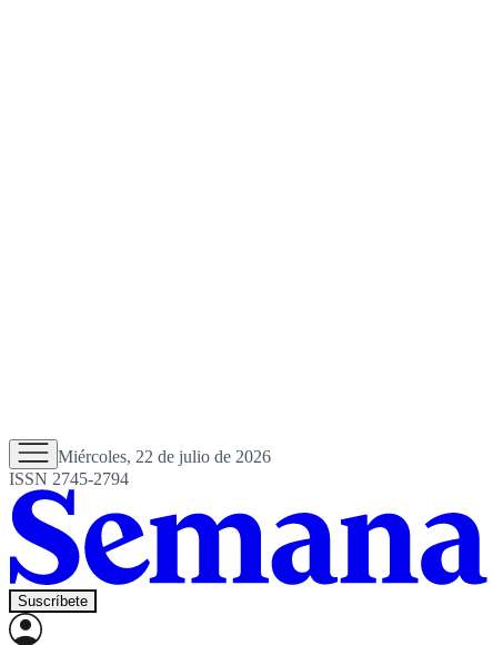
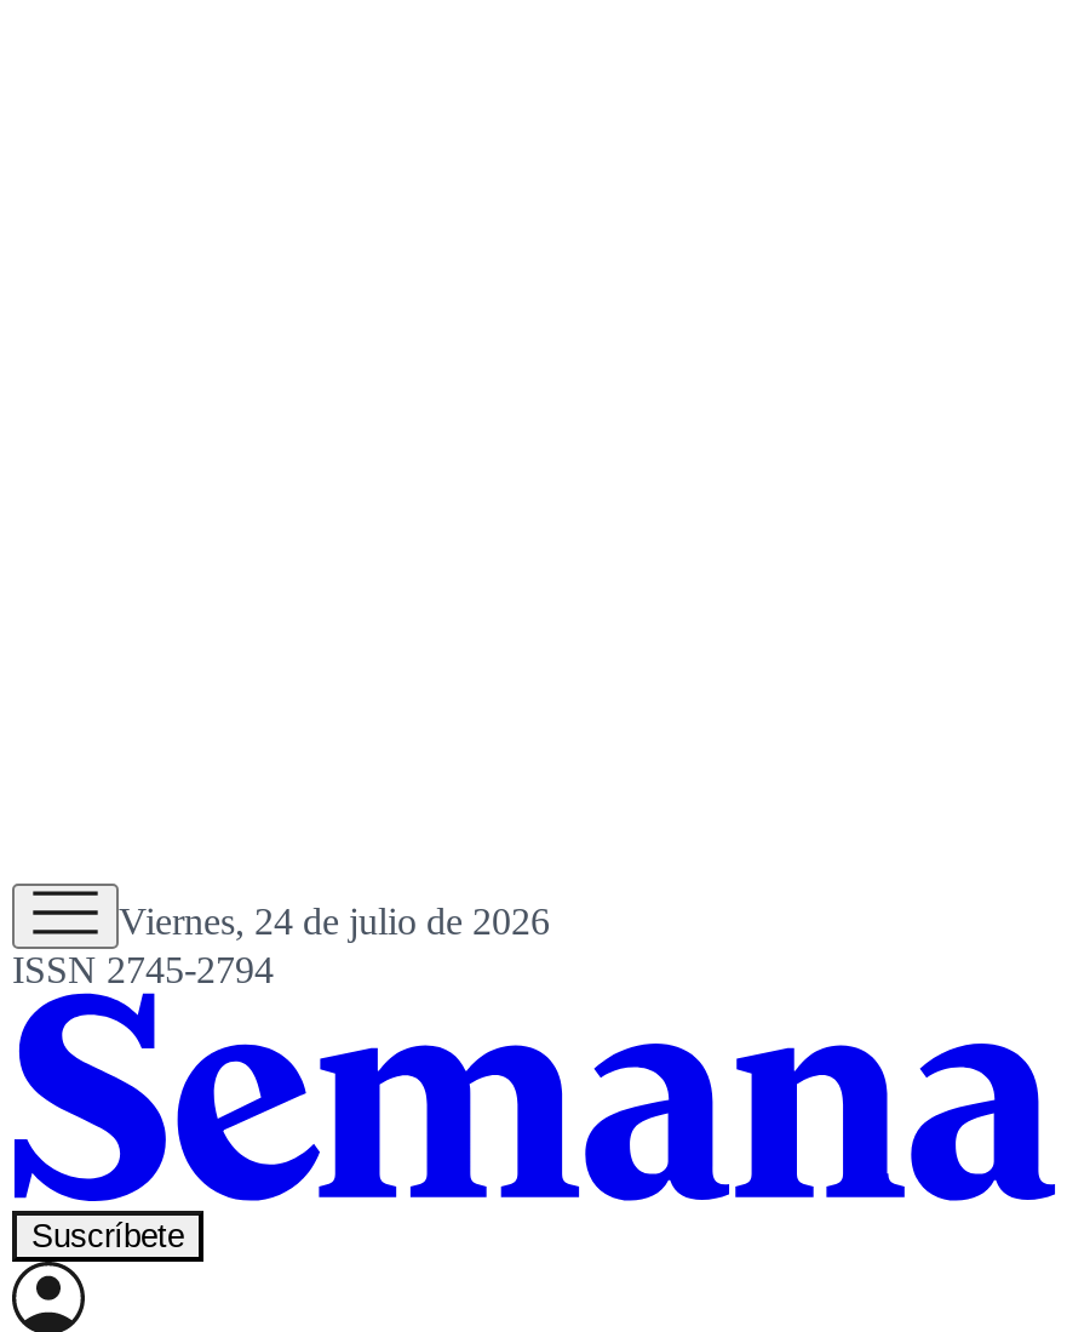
- Miércoles, 22 de julio de 2026
+ Viernes, 24 de julio de 2026
